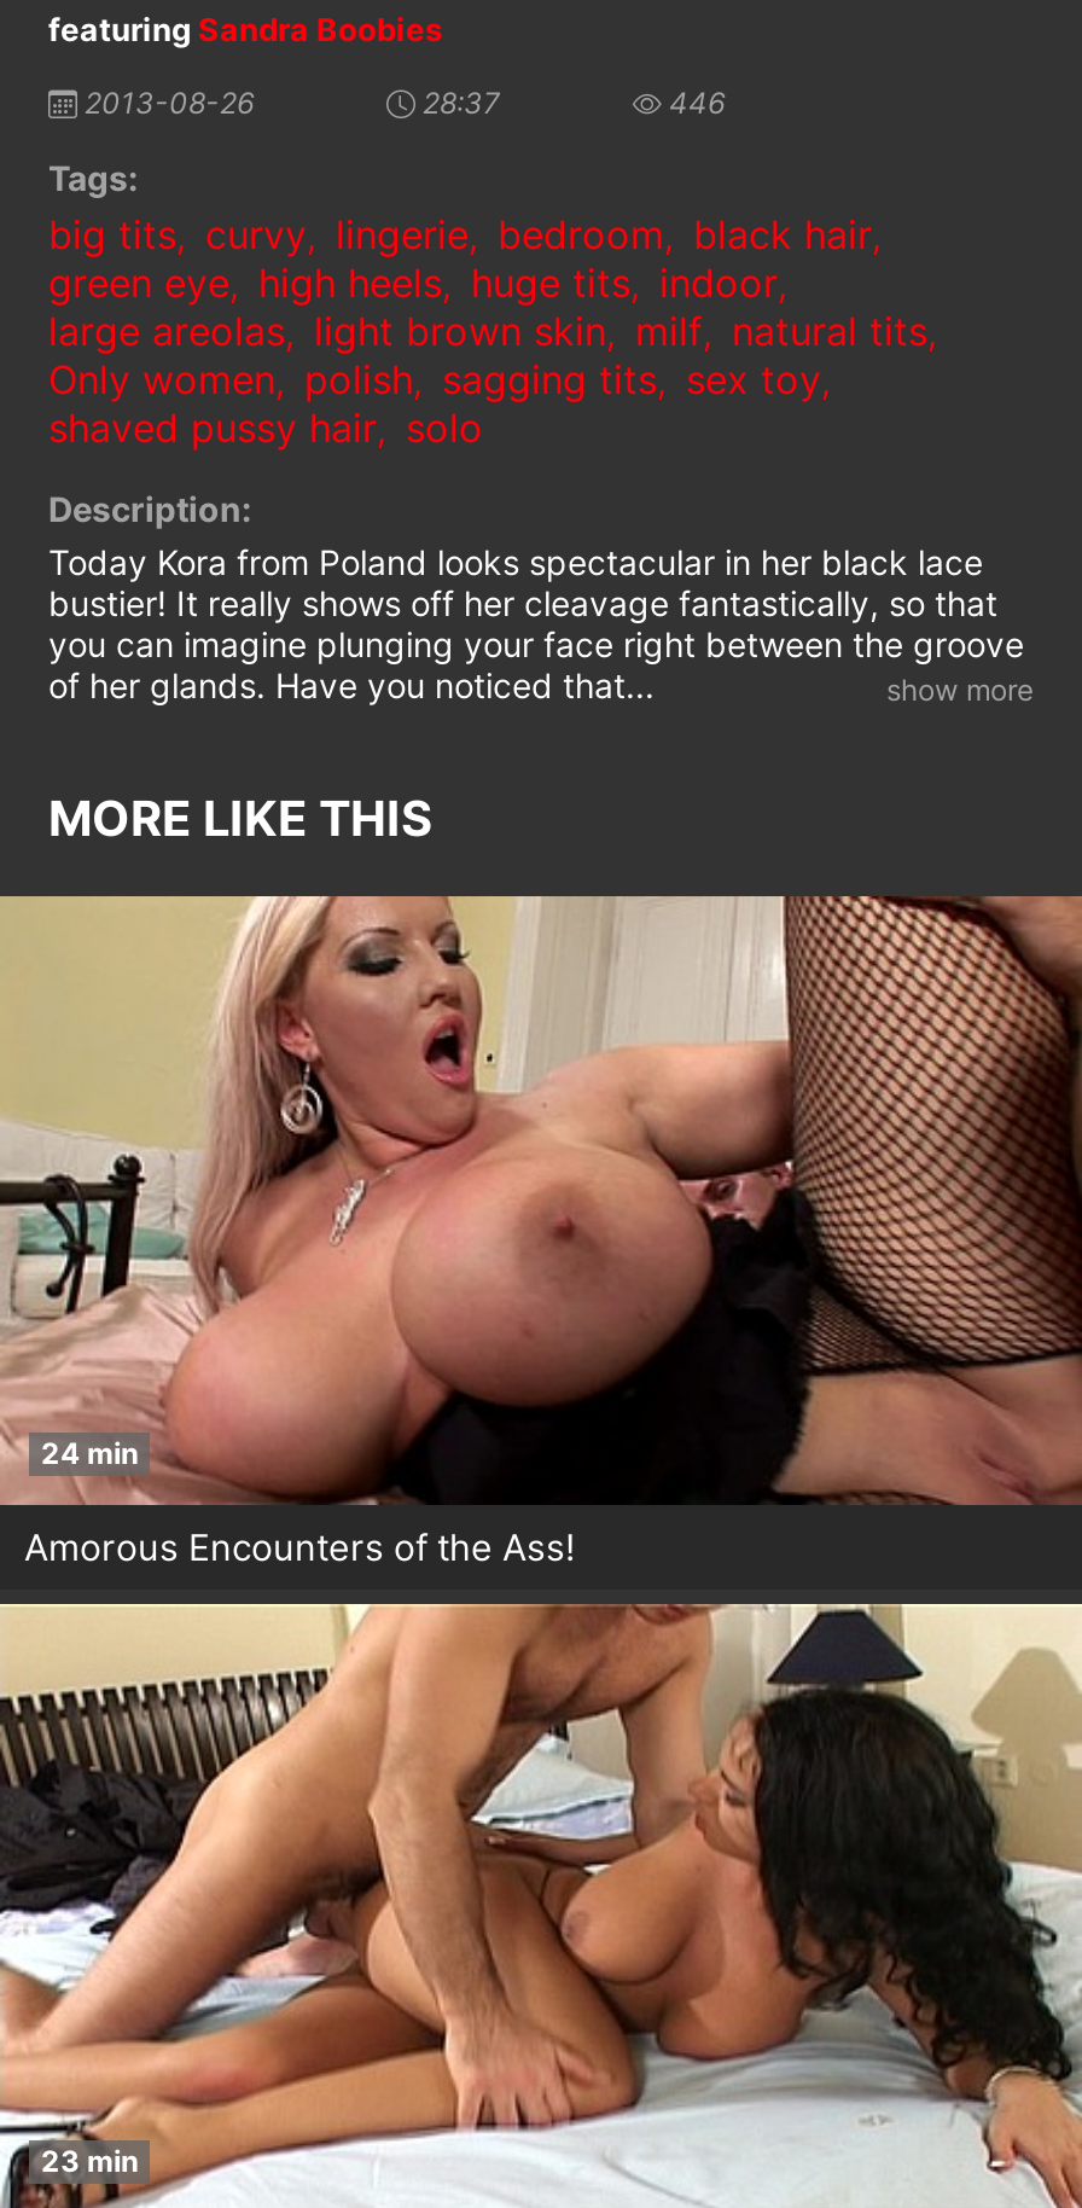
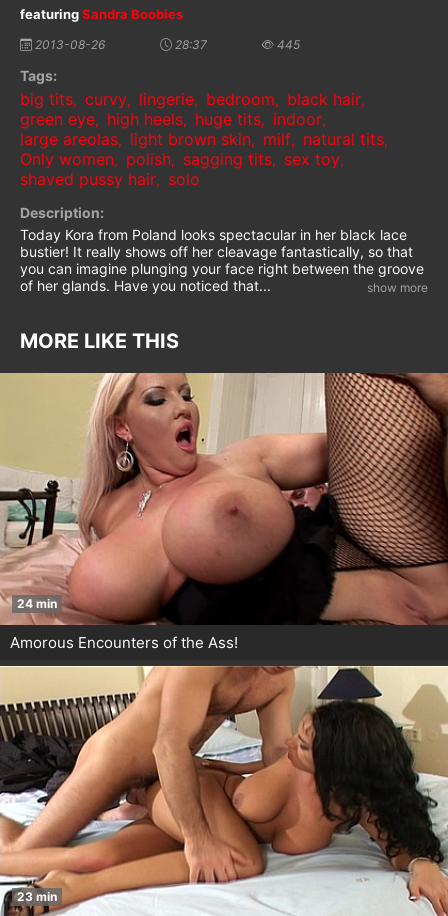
- 446
+ 445
